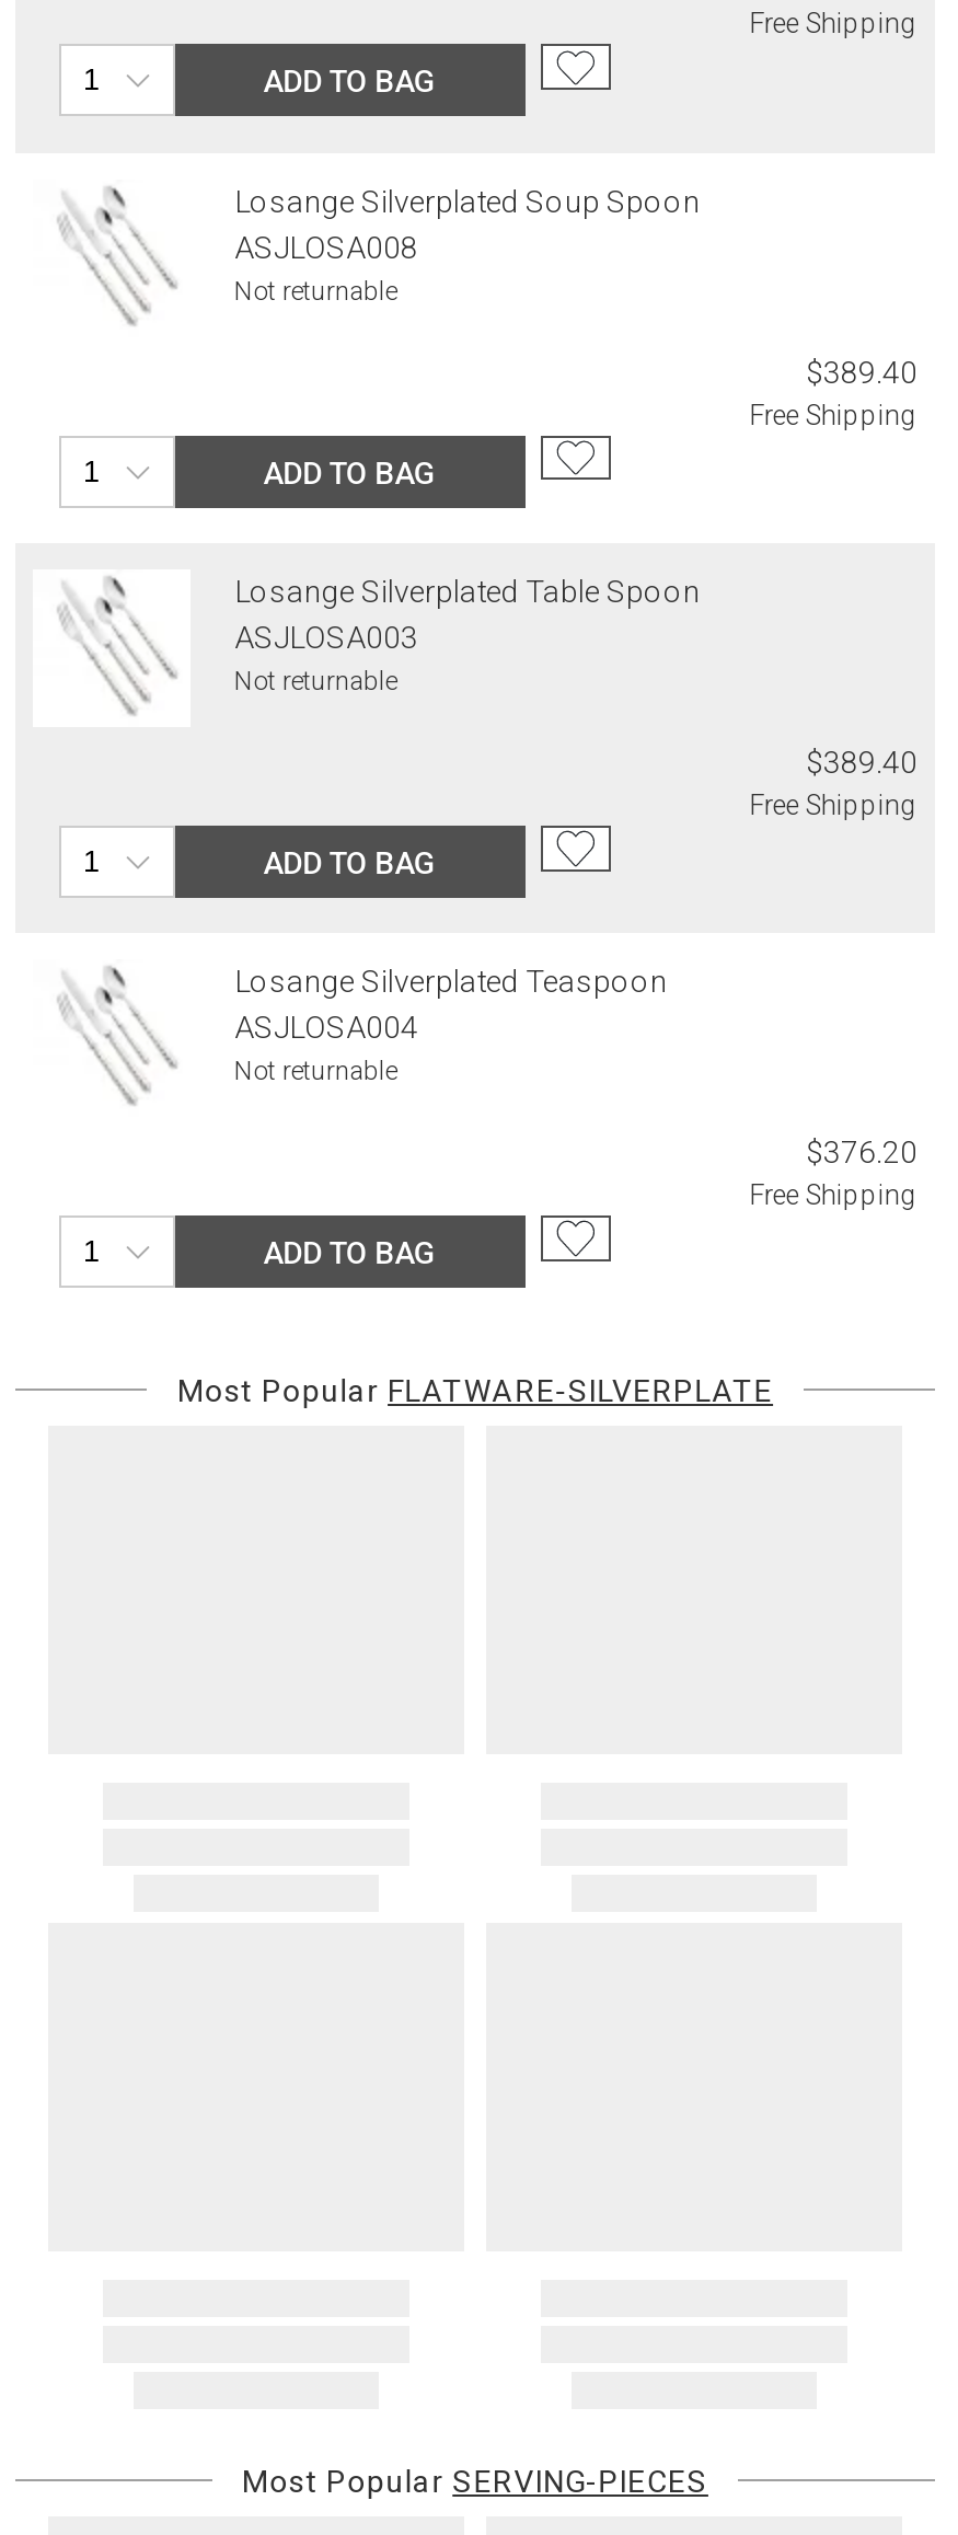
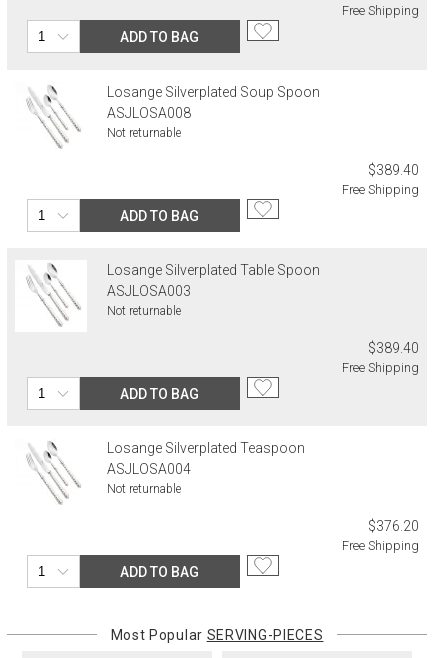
- Most Popular FLATWARE-SILVERPLATE
